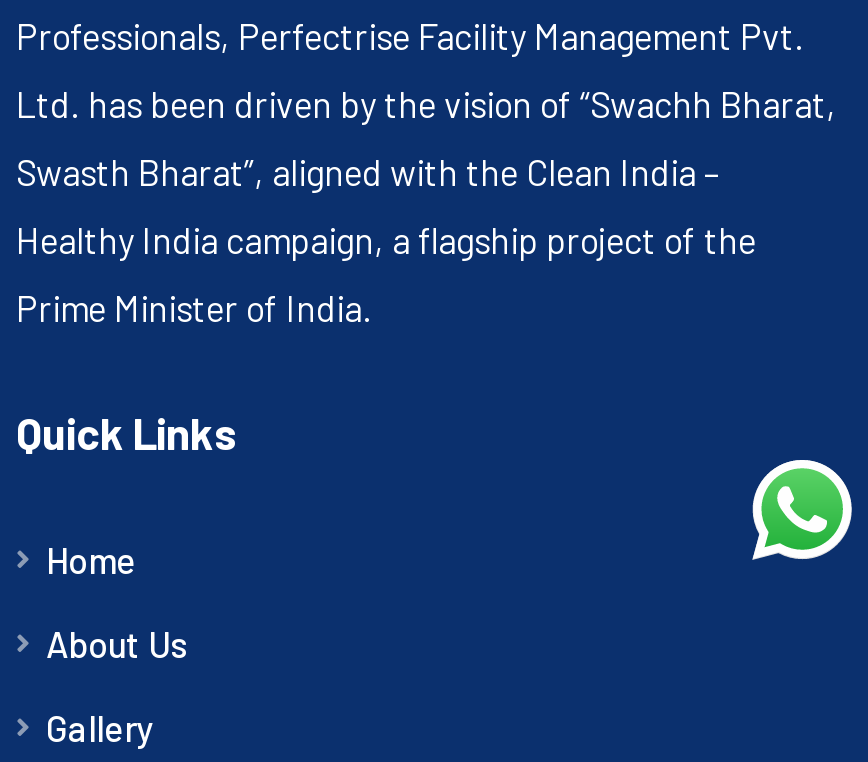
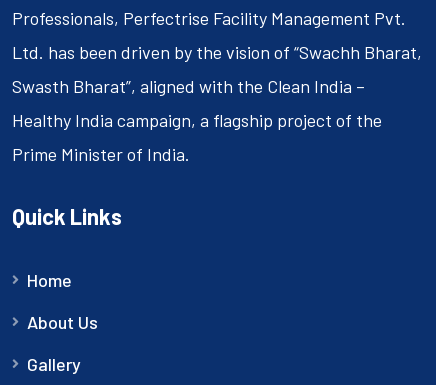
- [image]
